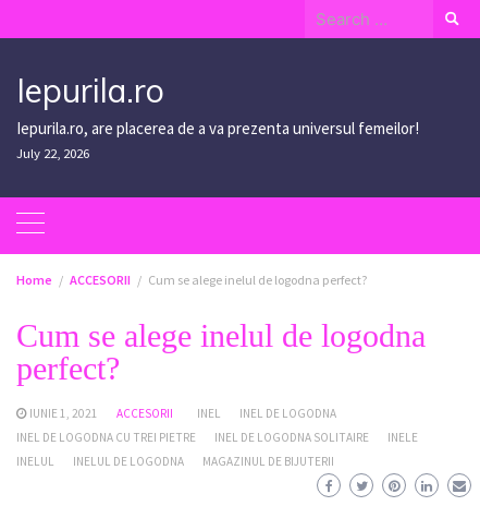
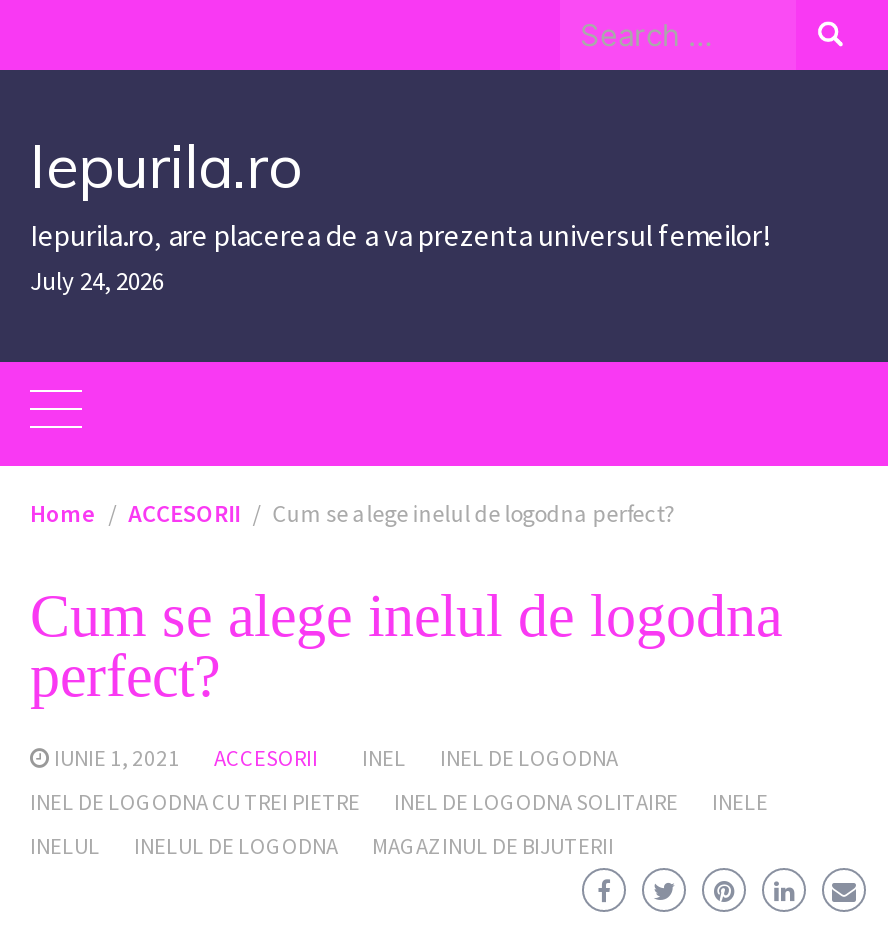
- July 22, 2026
+ July 24, 2026
